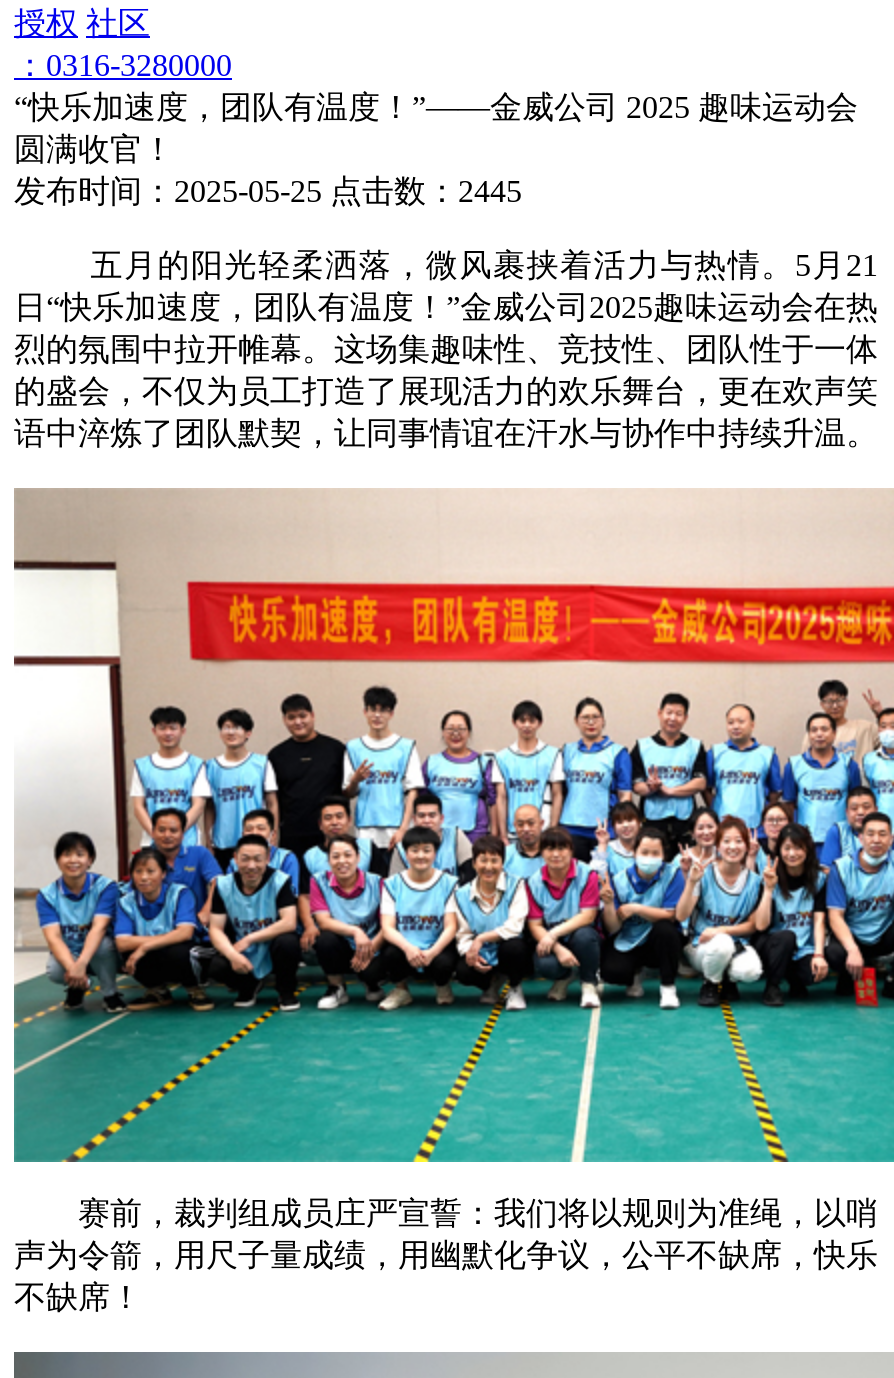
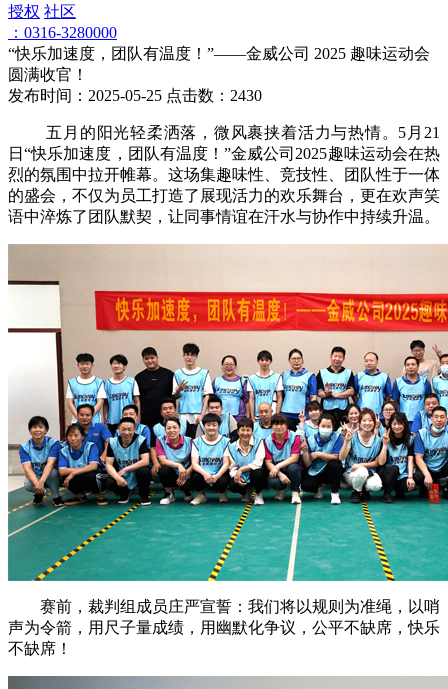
- 发布时间：2025-05-25 点击数：2445
+ 发布时间：2025-05-25 点击数：2430
